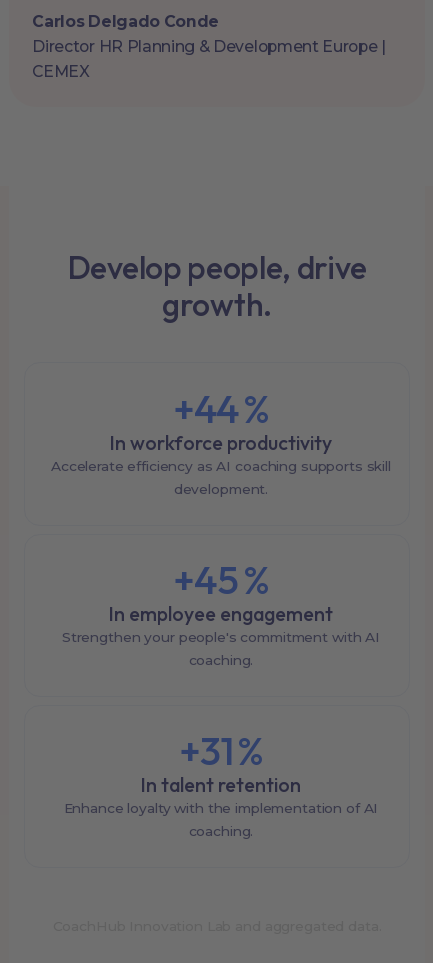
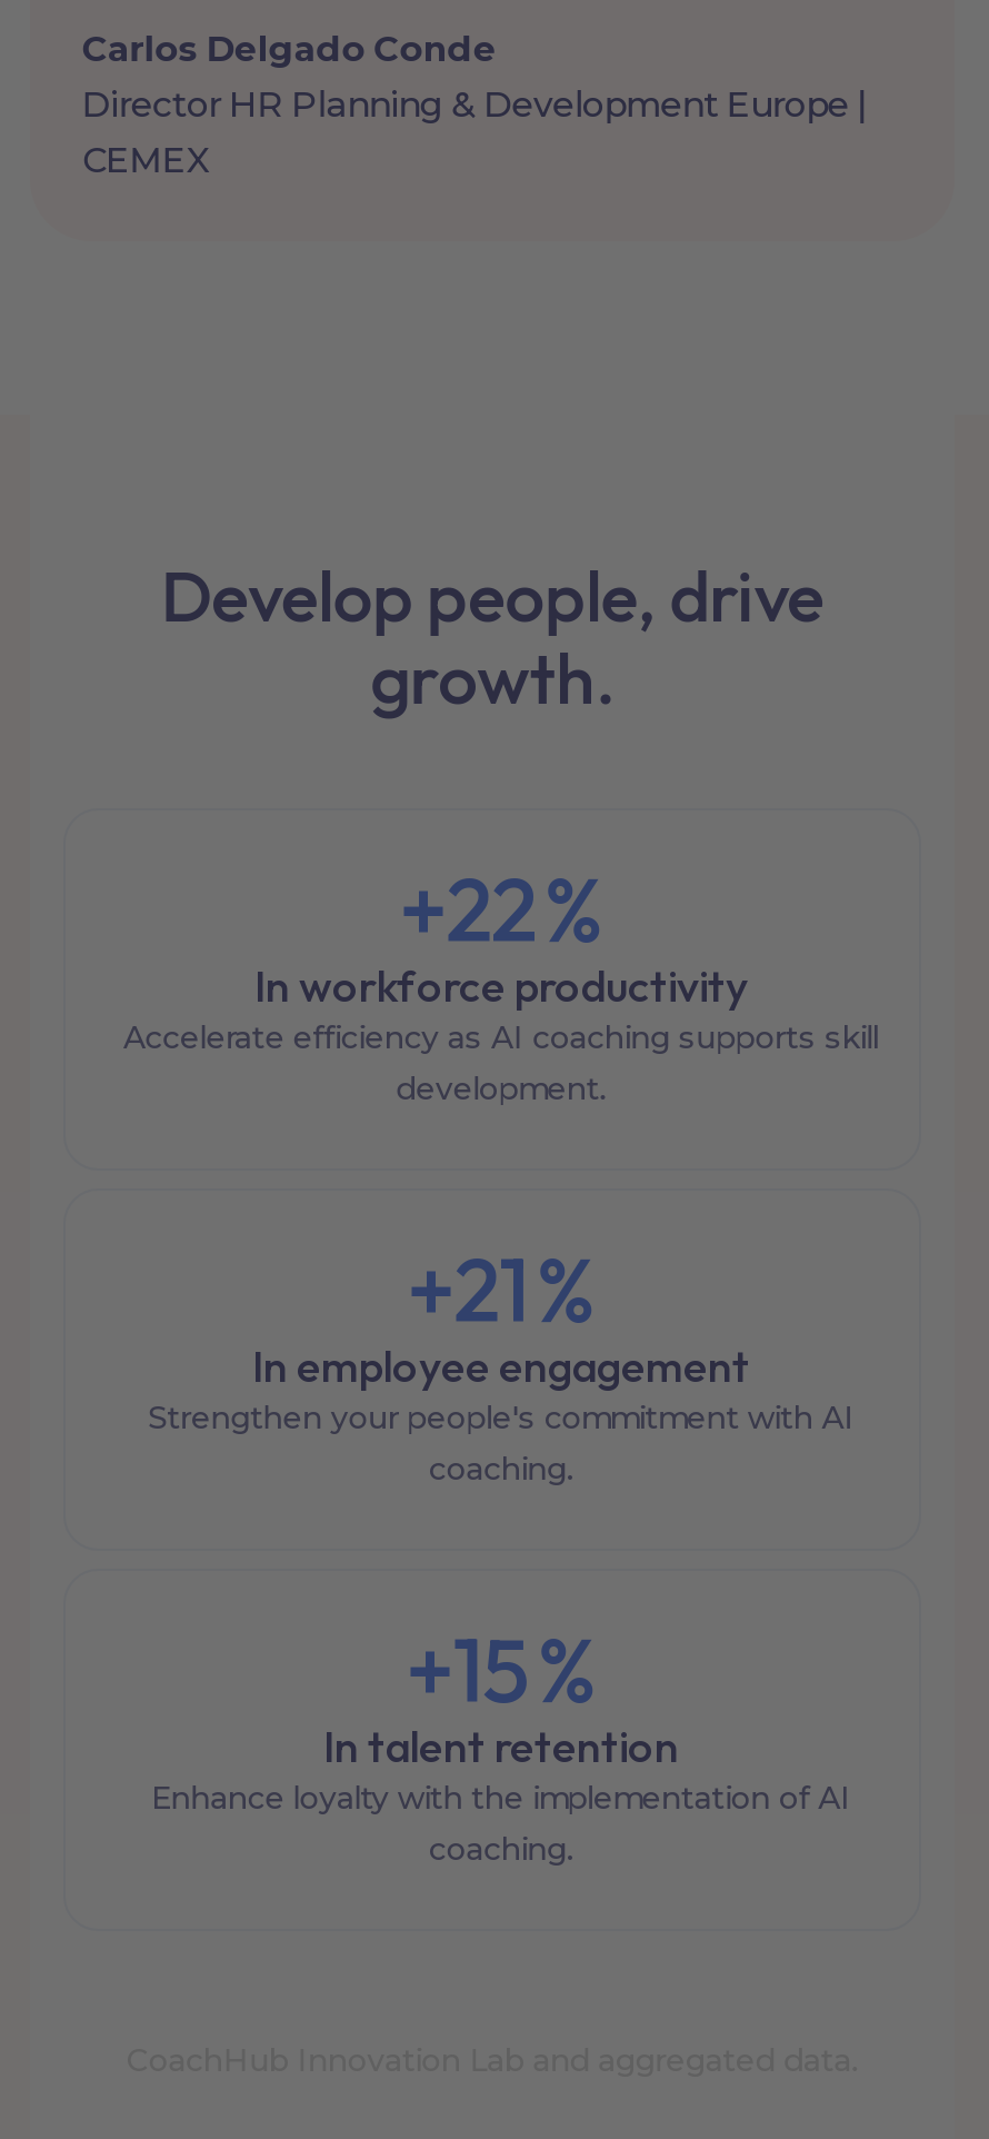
- +44 %
+ +22 %

- +45 %
+ +21 %

- +31 %
+ +15 %
